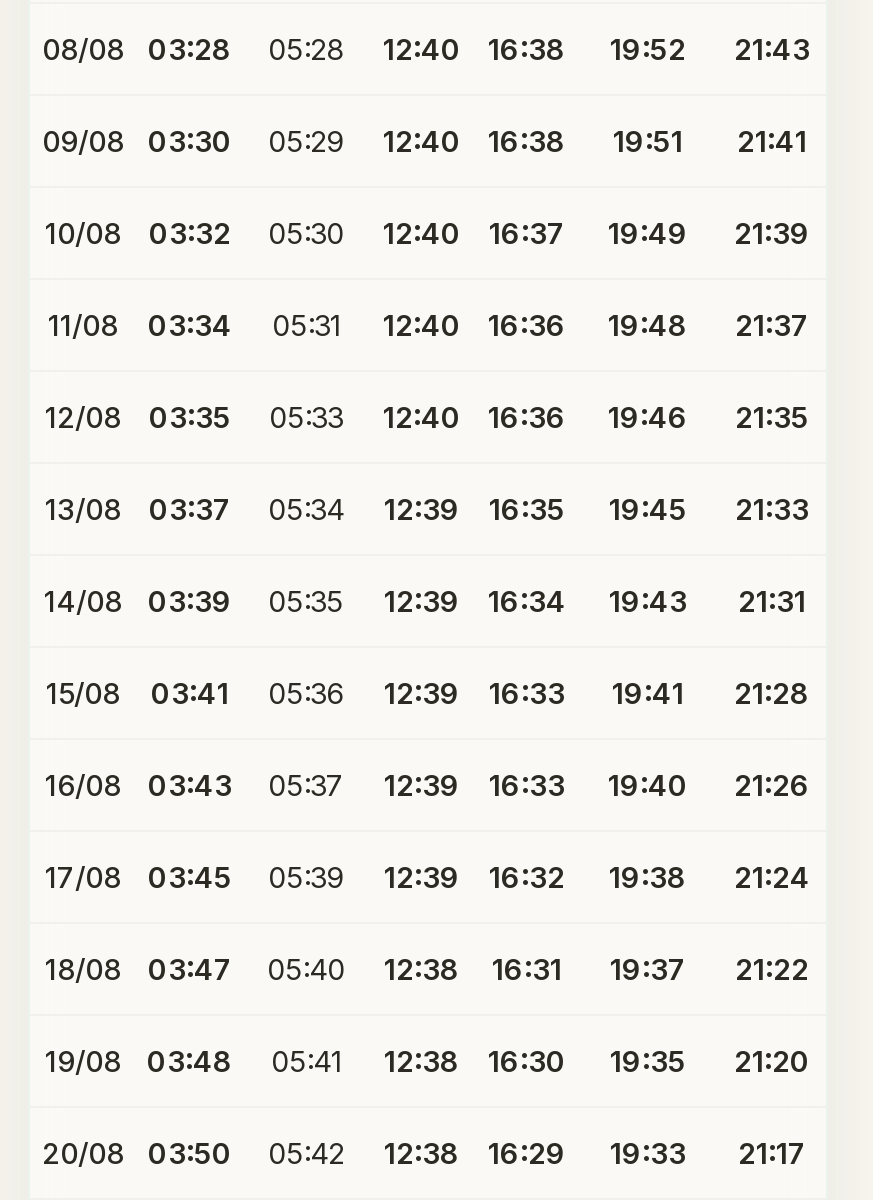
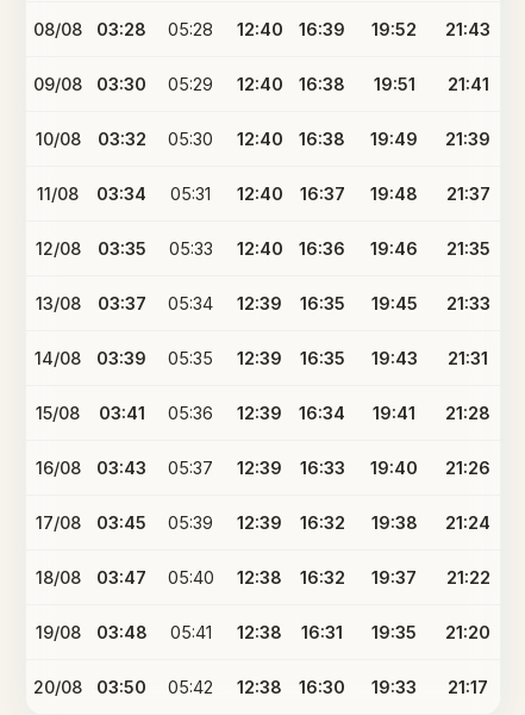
- 08/08 03:28 05:28 12:40 16:38 19:52 21:43
+ 08/08 03:28 05:28 12:40 16:39 19:52 21:43

- 10/08 03:32 05:30 12:40 16:37 19:49 21:39
+ 10/08 03:32 05:30 12:40 16:38 19:49 21:39

- 11/08 03:34 05:31 12:40 16:36 19:48 21:37
+ 11/08 03:34 05:31 12:40 16:37 19:48 21:37

- 14/08 03:39 05:35 12:39 16:34 19:43 21:31
+ 14/08 03:39 05:35 12:39 16:35 19:43 21:31

- 15/08 03:41 05:36 12:39 16:33 19:41 21:28
+ 15/08 03:41 05:36 12:39 16:34 19:41 21:28

- 18/08 03:47 05:40 12:38 16:31 19:37 21:22
+ 18/08 03:47 05:40 12:38 16:32 19:37 21:22

- 19/08 03:48 05:41 12:38 16:30 19:35 21:20
+ 19/08 03:48 05:41 12:38 16:31 19:35 21:20

- 20/08 03:50 05:42 12:38 16:29 19:33 21:17
+ 20/08 03:50 05:42 12:38 16:30 19:33 21:17
